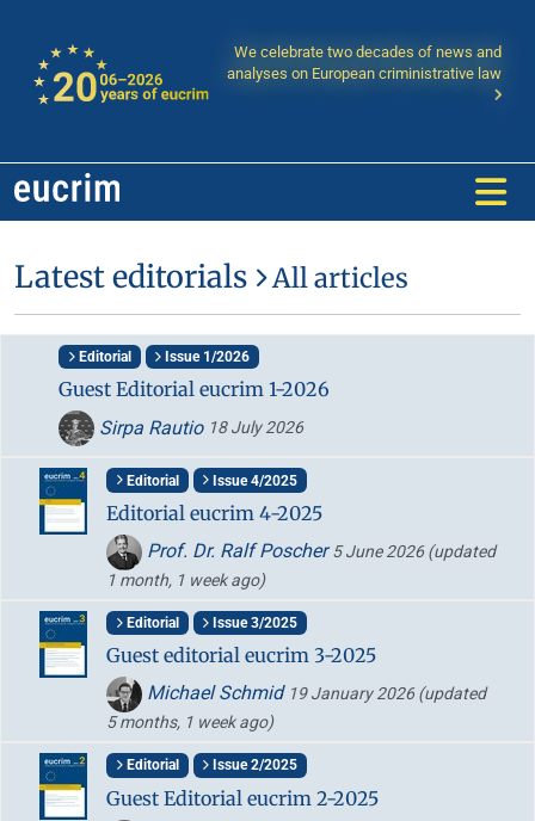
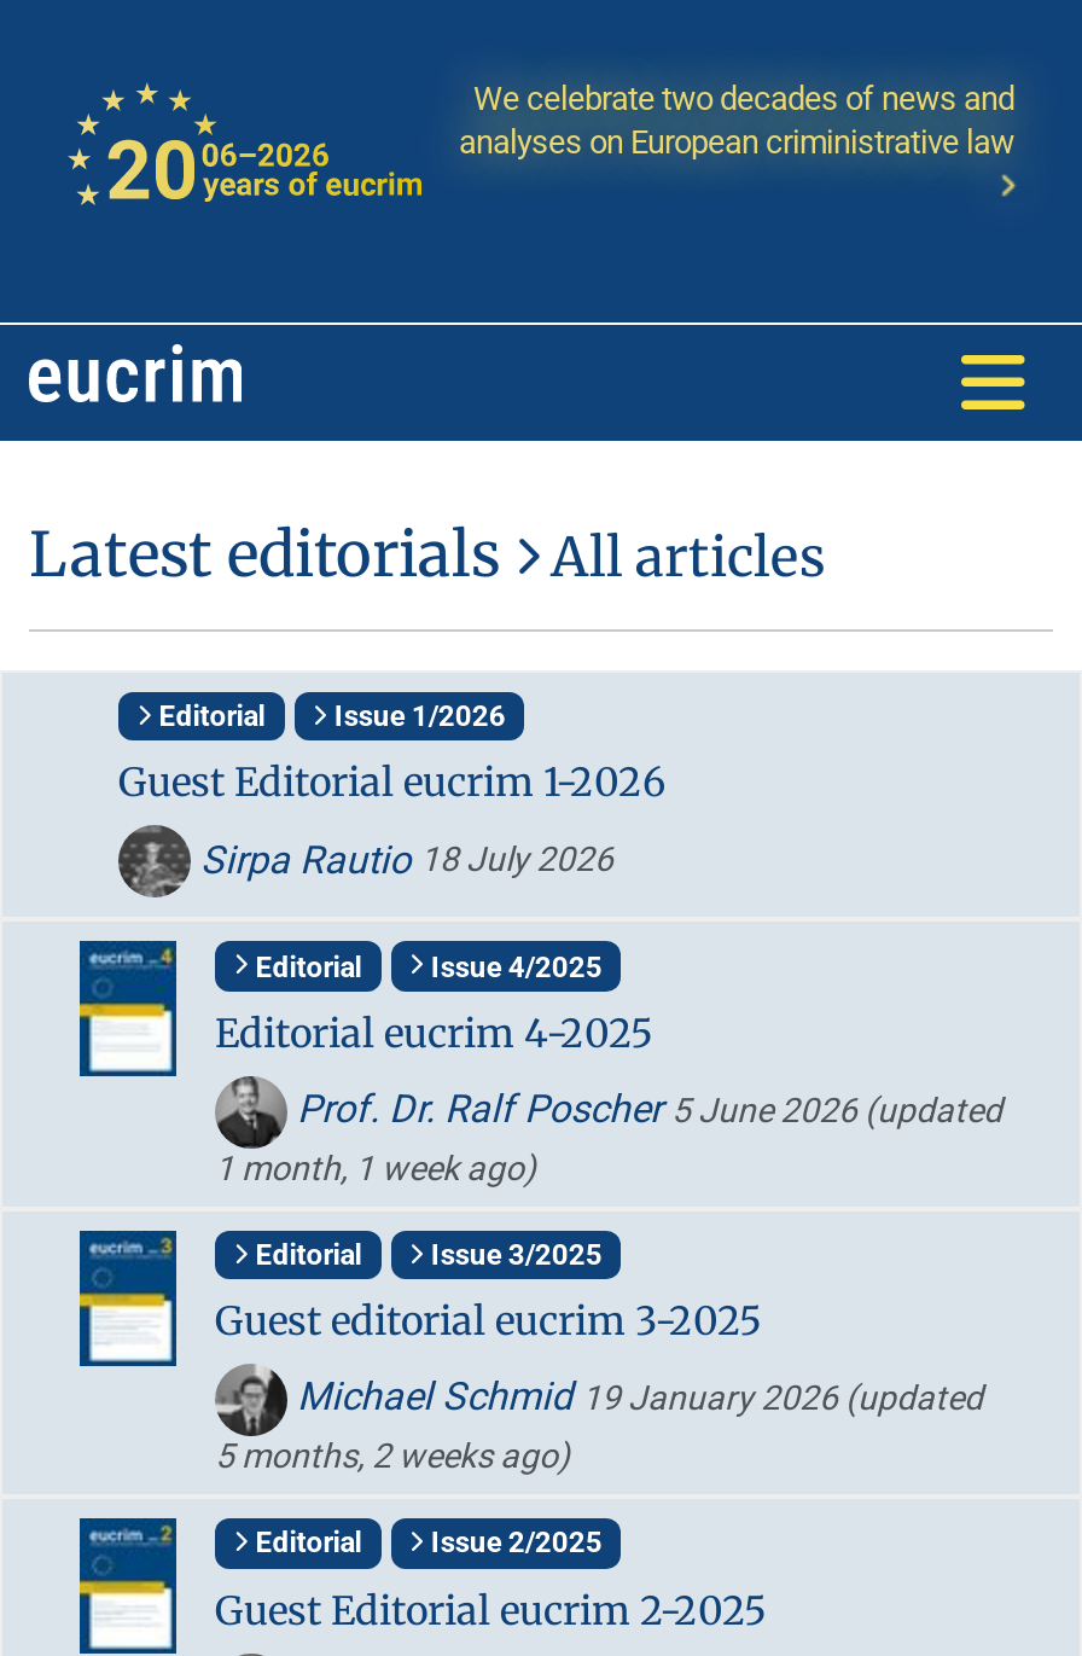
- 5 months, 1 week ago)
+ 5 months, 2 weeks ago)
